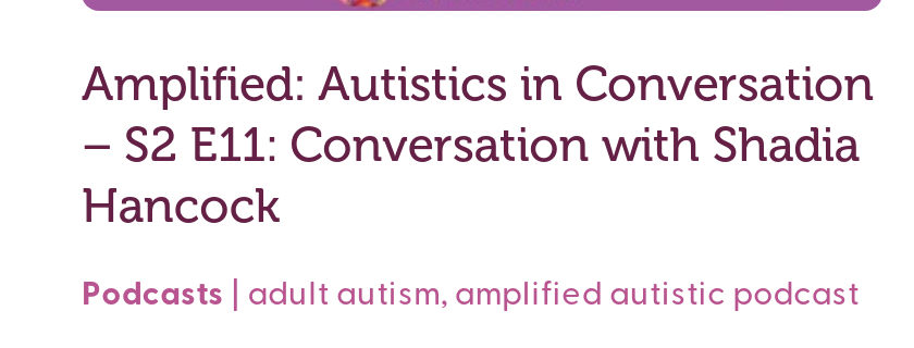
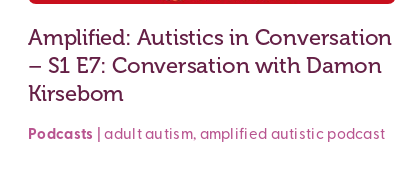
- – S2 E11: Conversation with Shadia
- Hancock
+ – S1 E7: Conversation with Damon
+ Kirsebom
